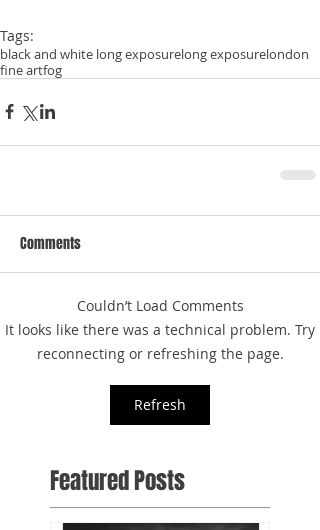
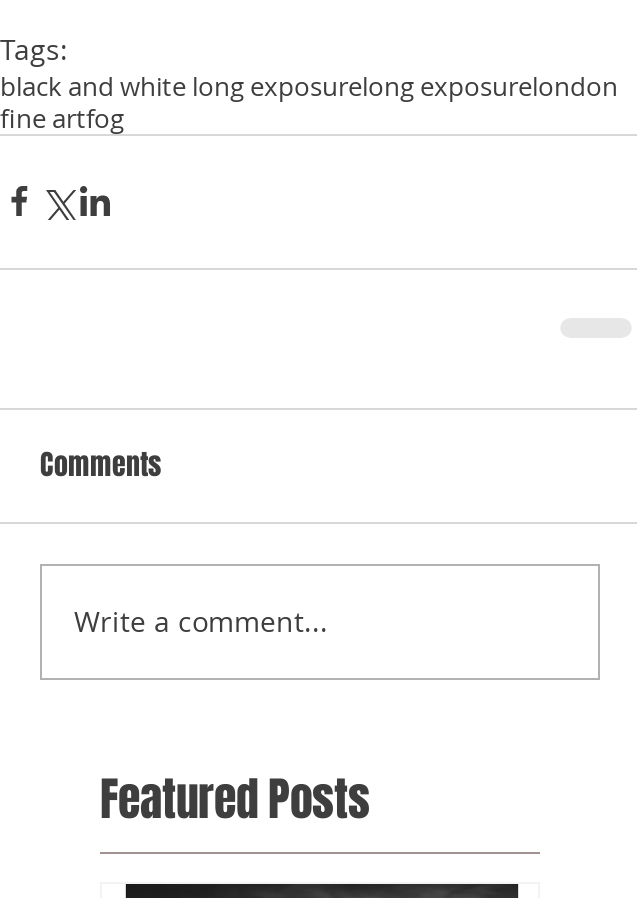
- Couldn’t Load Comments
- It looks like there was a technical problem. Try
- reconnecting or refreshing the page.
- Refresh
+ Write a comment...
